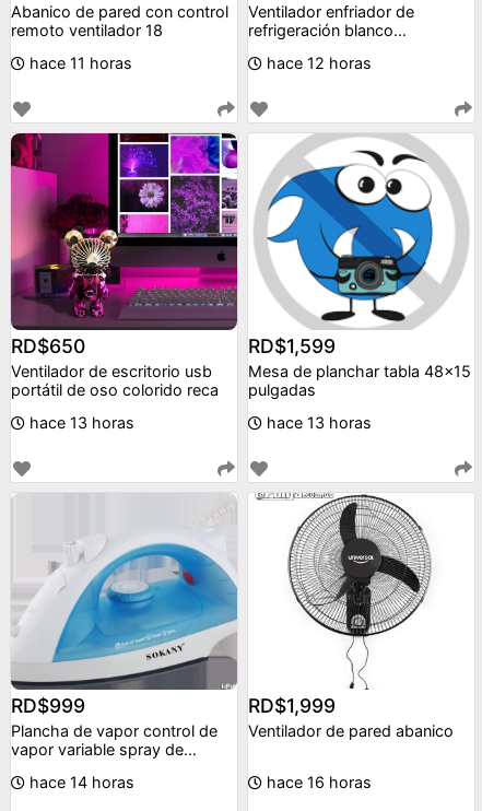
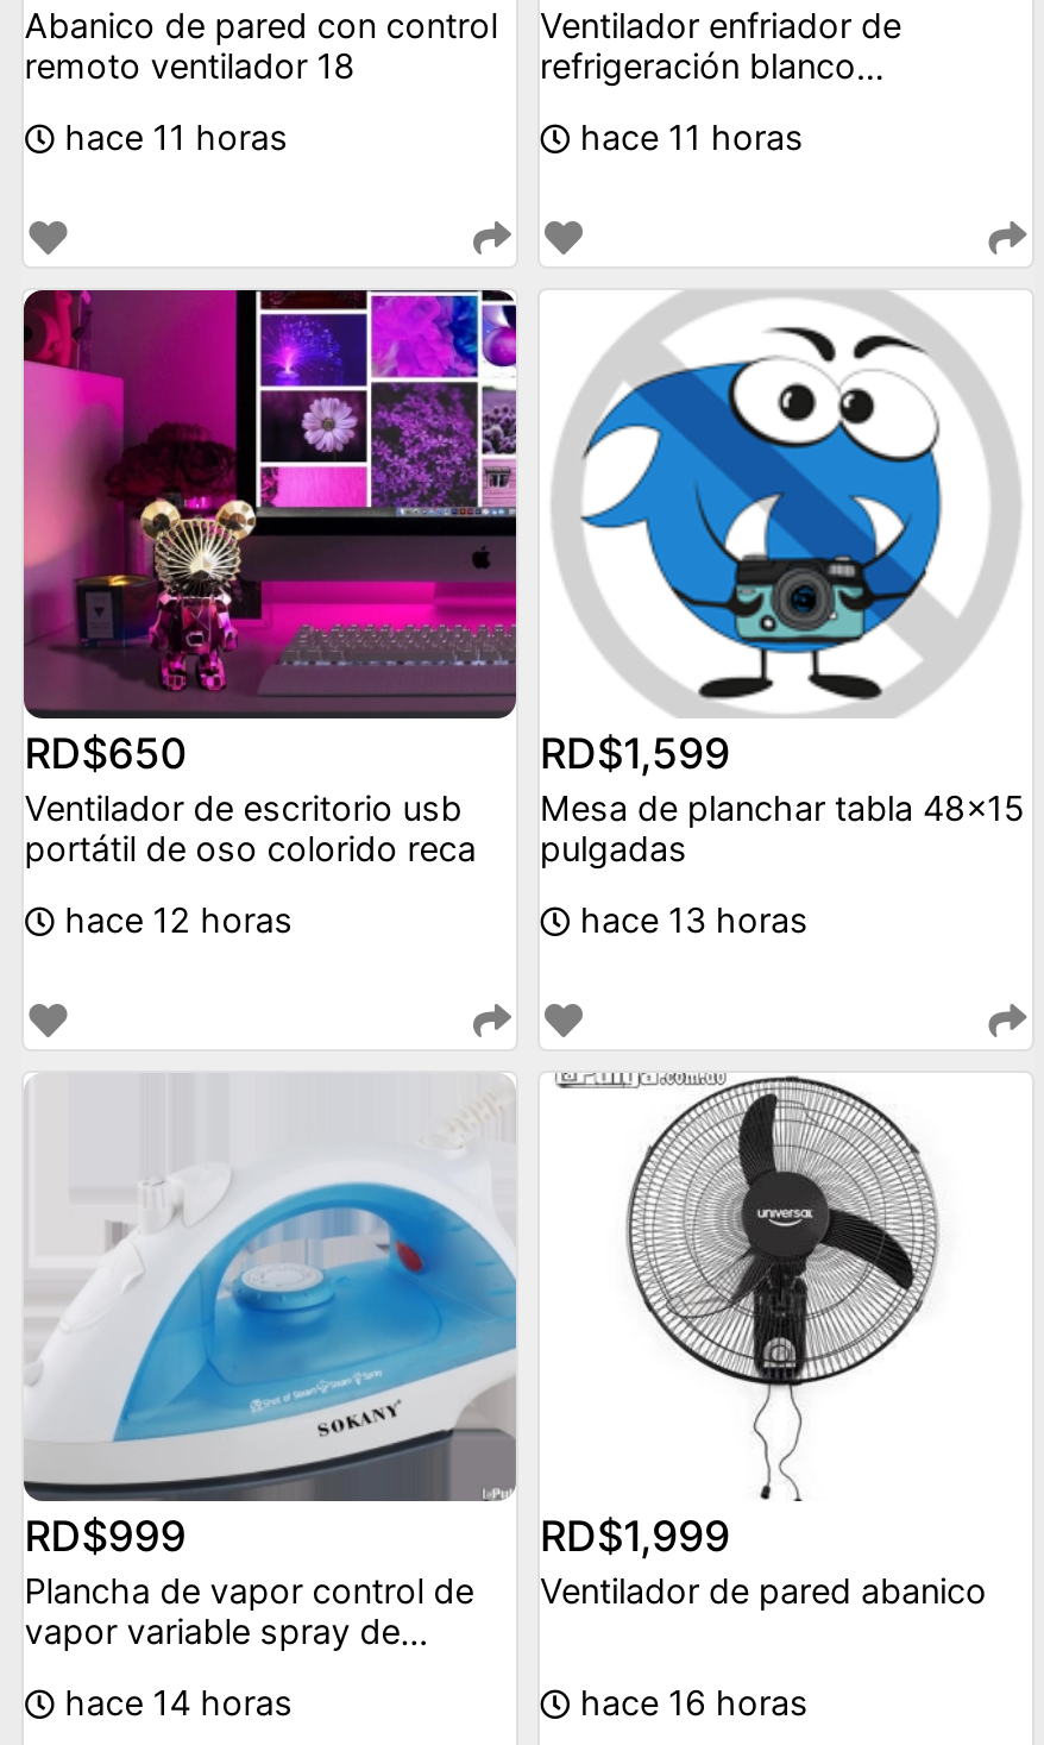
- hace 12 horas
+ hace 11 horas

- hace 13 horas
+ hace 12 horas
